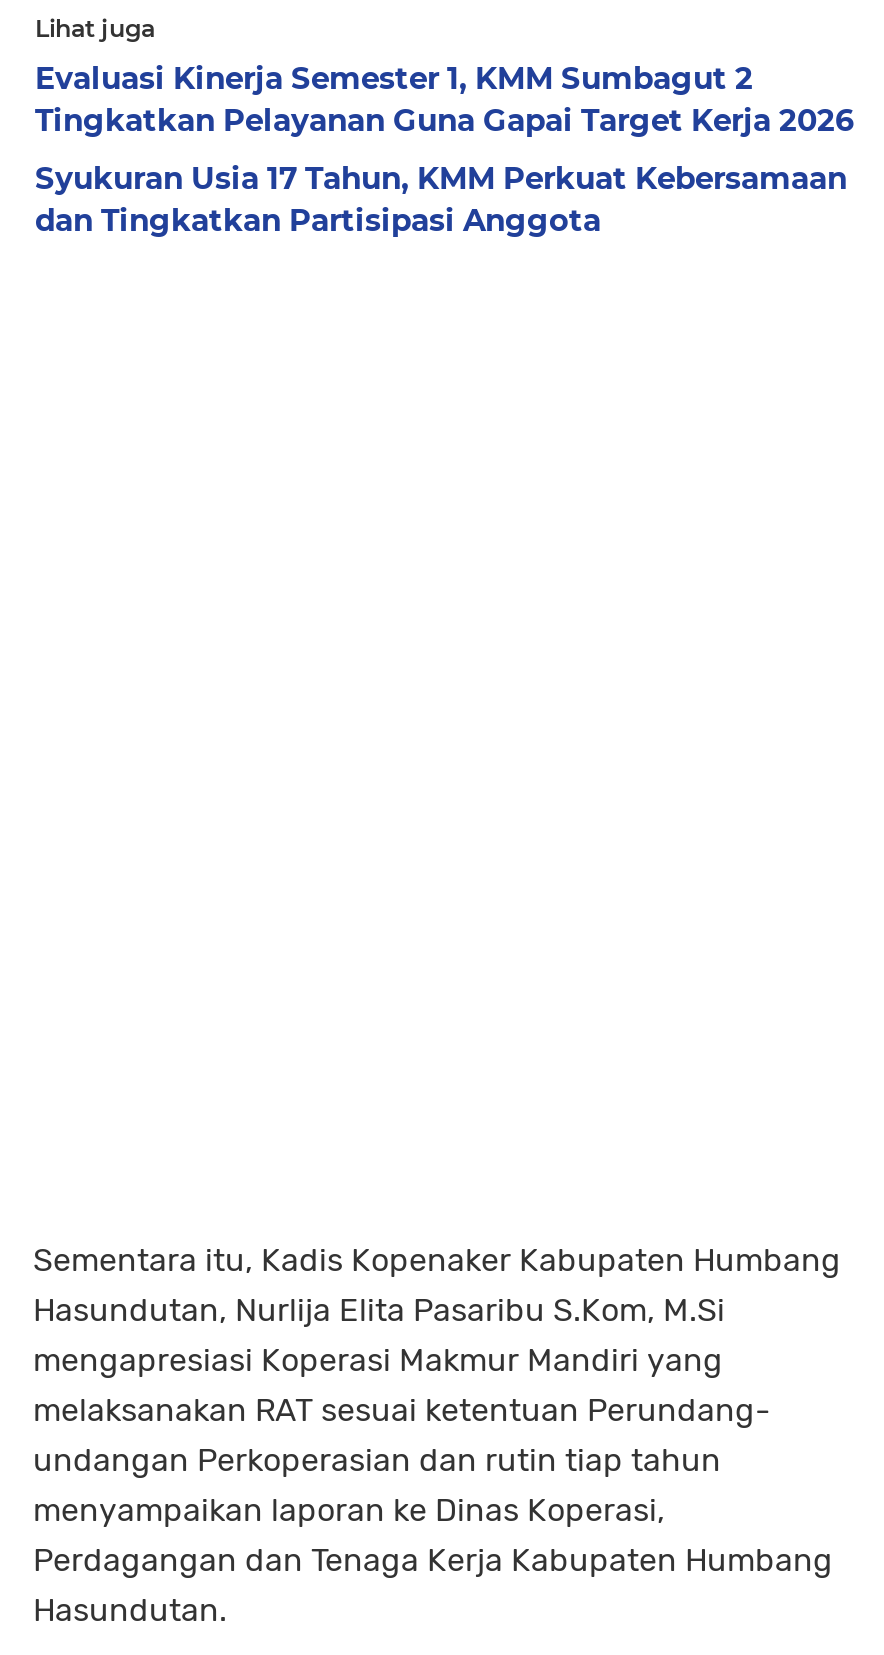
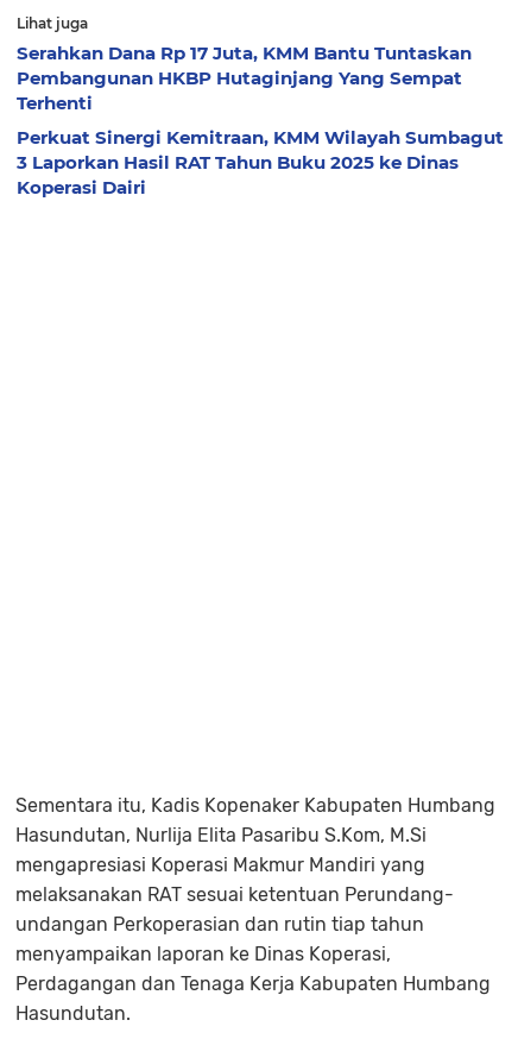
- Evaluasi Kinerja Semester 1, KMM Sumbagut 2
- Tingkatkan Pelayanan Guna Gapai Target Kerja 2026
+ Serahkan Dana Rp 17 Juta, KMM Bantu Tuntaskan
+ Pembangunan HKBP Hutaginjang Yang Sempat
+ Terhenti

- Syukuran Usia 17 Tahun, KMM Perkuat Kebersamaan
- dan Tingkatkan Partisipasi Anggota
+ Perkuat Sinergi Kemitraan, KMM Wilayah Sumbagut
+ 3 Laporkan Hasil RAT Tahun Buku 2025 ke Dinas
+ Koperasi Dairi
